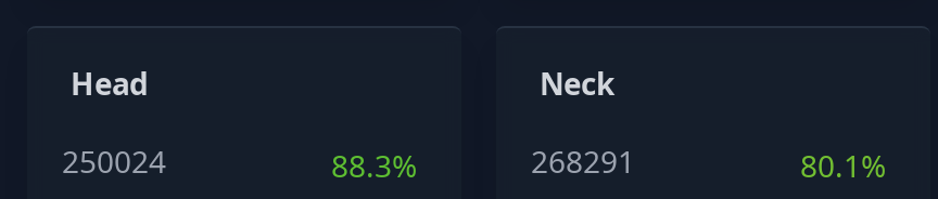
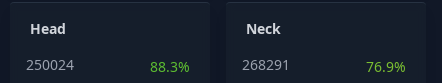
- 80.1%
+ 76.9%
